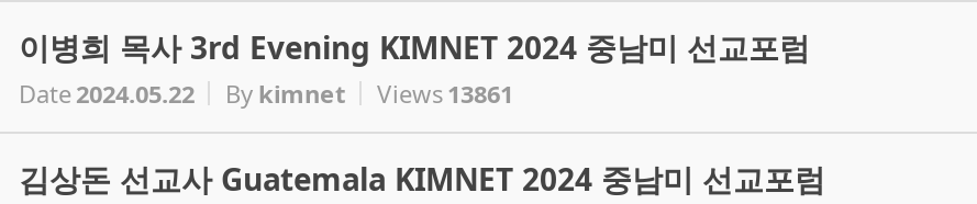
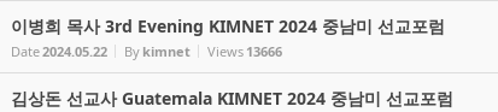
- Date 2024.05.22 By kimnet Views 13861
+ Date 2024.05.22 By kimnet Views 13666
